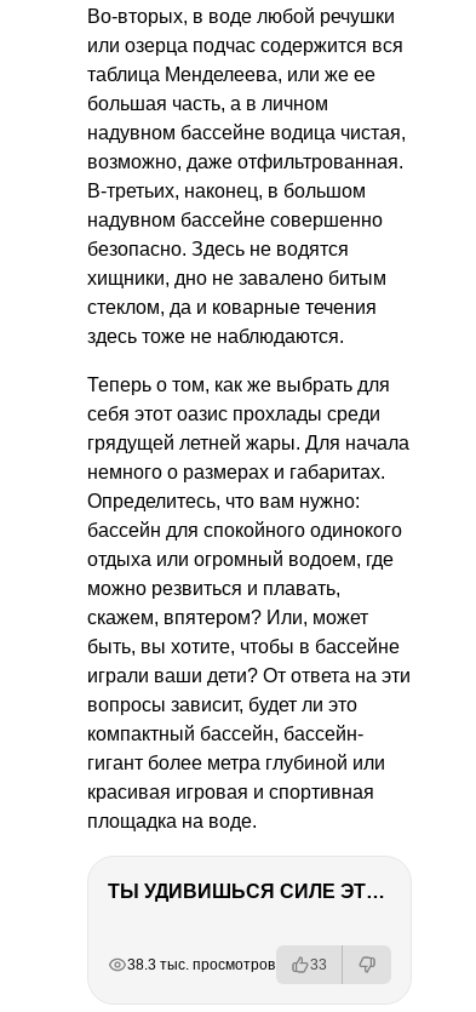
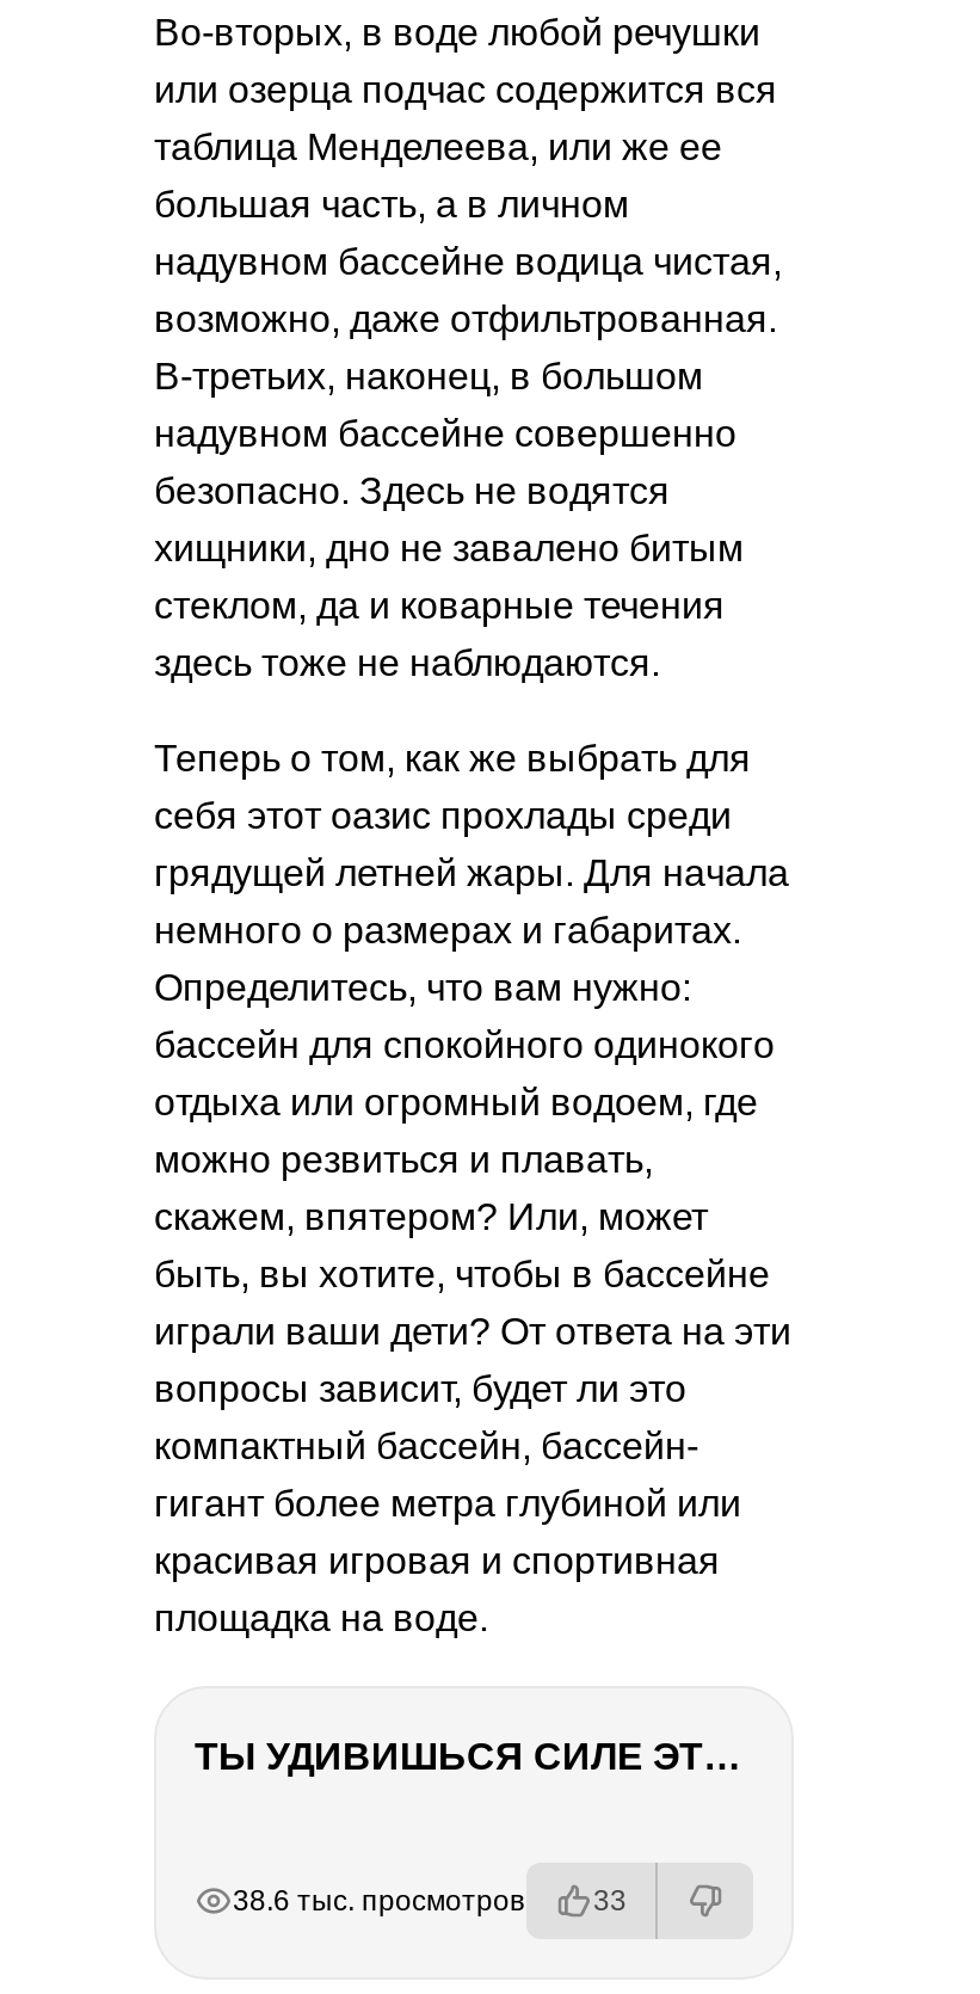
- 38.3 тыс. просмотров
+ 38.6 тыс. просмотров
